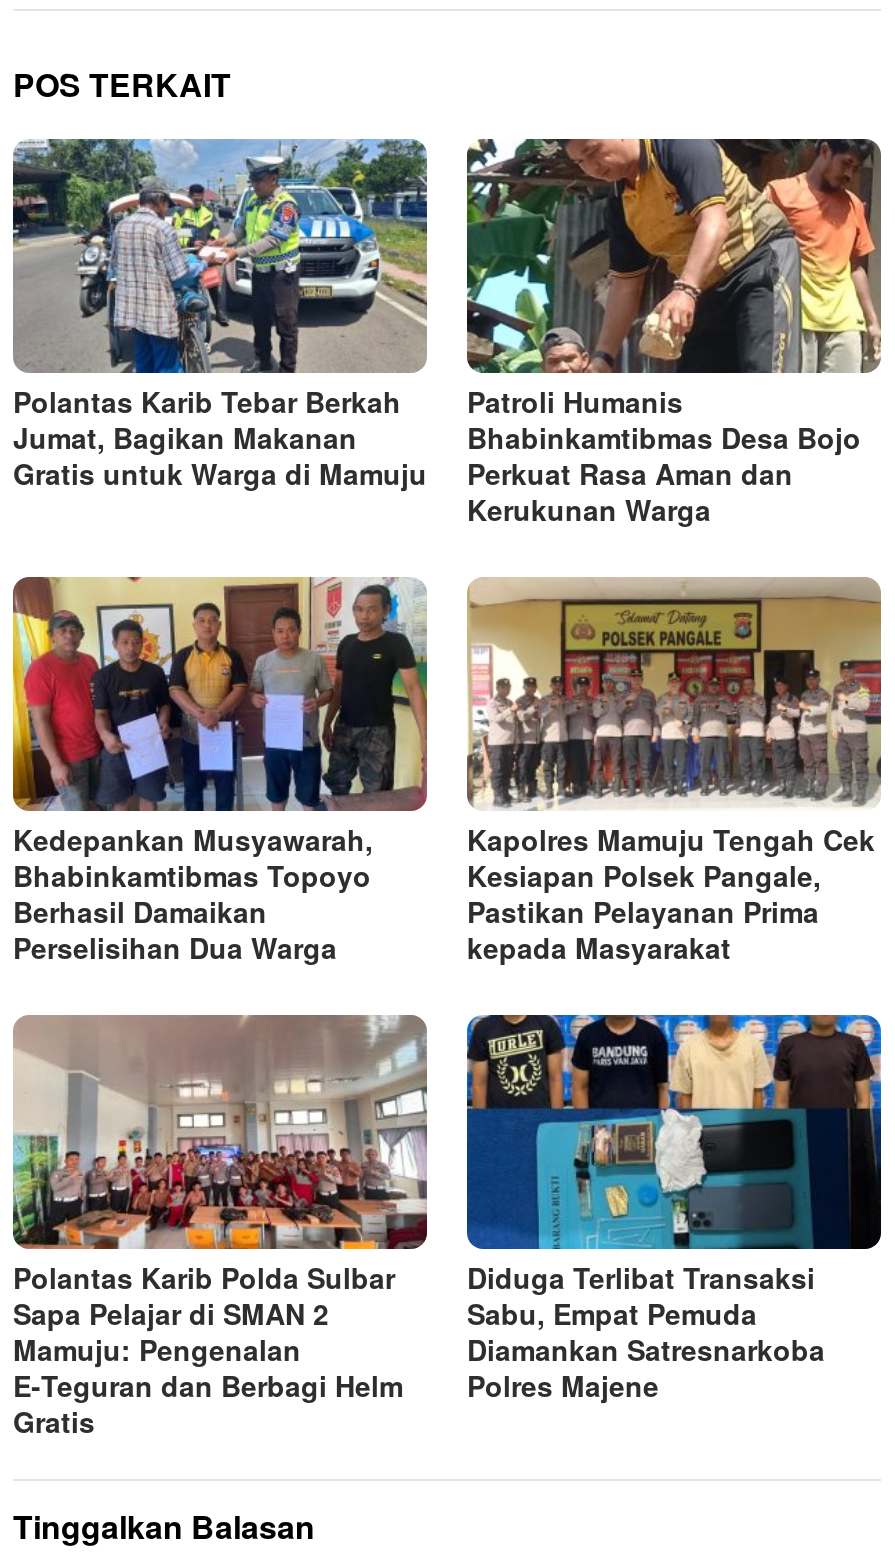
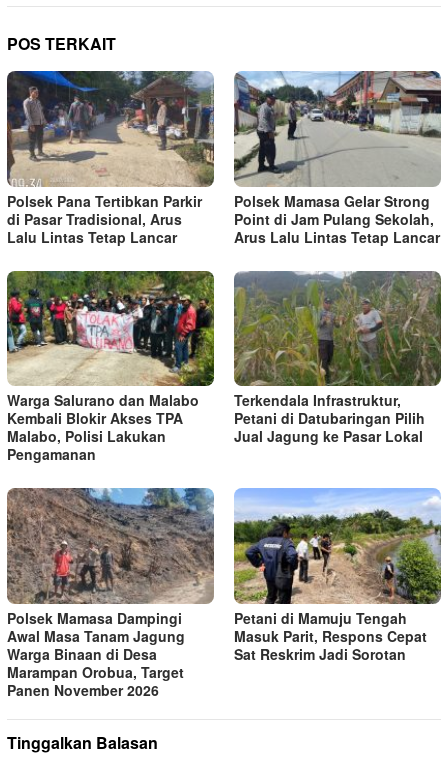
- [image]
- Polantas Karib Tebar Berkah
- Jumat, Bagikan Makanan
- Gratis untuk Warga di Mamuju
+ [image]
+ Polsek Pana Tertibkan Parkir
+ di Pasar Tradisional, Arus
+ Lalu Lintas Tetap Lancar

- [image]
- Patroli Humanis
- Bhabinkamtibmas Desa Bojo
- Perkuat Rasa Aman dan
- Kerukunan Warga
+ [image]
+ Polsek Mamasa Gelar Strong
+ Point di Jam Pulang Sekolah,
+ Arus Lalu Lintas Tetap Lancar

- [image]
- Kedepankan Musyawarah,
- Bhabinkamtibmas Topoyo
- Berhasil Damaikan
- Perselisihan Dua Warga
+ [image]
+ Warga Salurano dan Malabo
+ Kembali Blokir Akses TPA
+ Malabo, Polisi Lakukan
+ Pengamanan

- [image]
- Kapolres Mamuju Tengah Cek
- Kesiapan Polsek Pangale,
- Pastikan Pelayanan Prima
- kepada Masyarakat
+ [image]
+ Terkendala Infrastruktur,
+ Petani di Datubaringan Pilih
+ Jual Jagung ke Pasar Lokal

- [image]
- Polantas Karib Polda Sulbar
- Sapa Pelajar di SMAN 2
- Mamuju: Pengenalan
- E‑Teguran dan Berbagi Helm
- Gratis
+ [image]
+ Polsek Mamasa Dampingi
+ Awal Masa Tanam Jagung
+ Warga Binaan di Desa
+ Marampan Orobua, Target
+ Panen November 2026

- [image]
- Diduga Terlibat Transaksi
- Sabu, Empat Pemuda
- Diamankan Satresnarkoba
- Polres Majene
+ [image]
+ Petani di Mamuju Tengah
+ Masuk Parit, Respons Cepat
+ Sat Reskrim Jadi Sorotan
